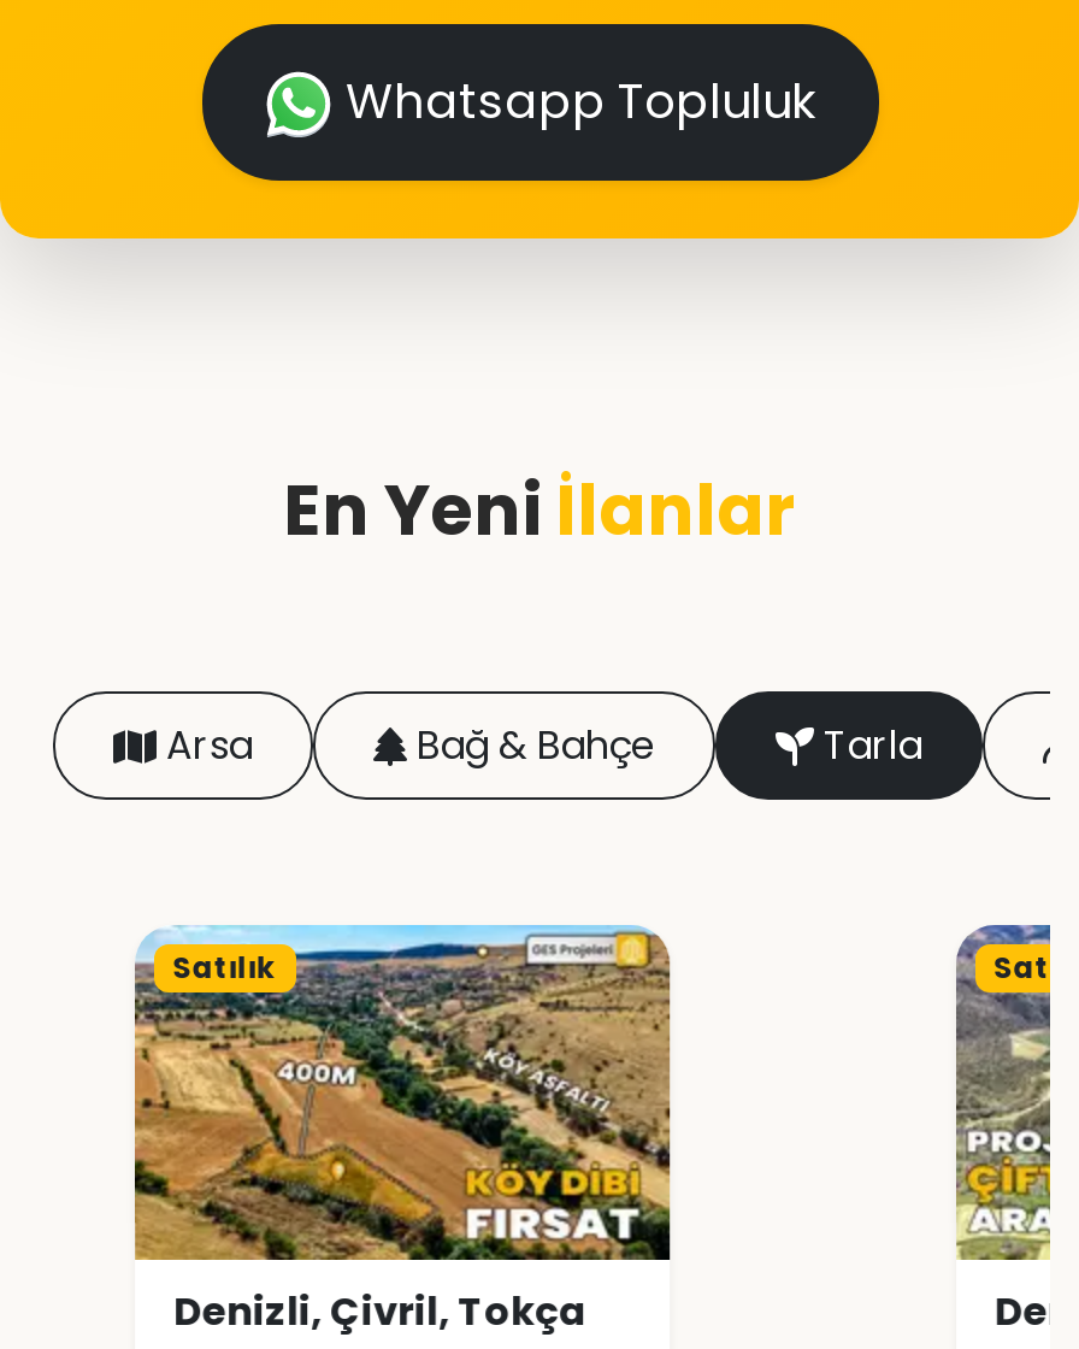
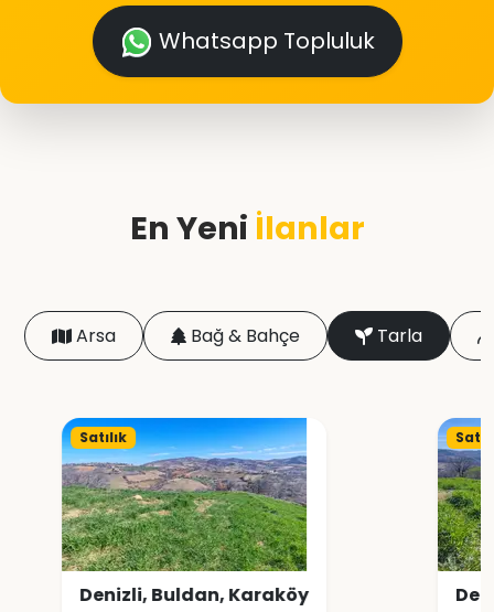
- [image]
- Denizli, Çivril, Tokça
+ [image]
+ Denizli, Buldan, Karaköy

- [image]
+ [image]
